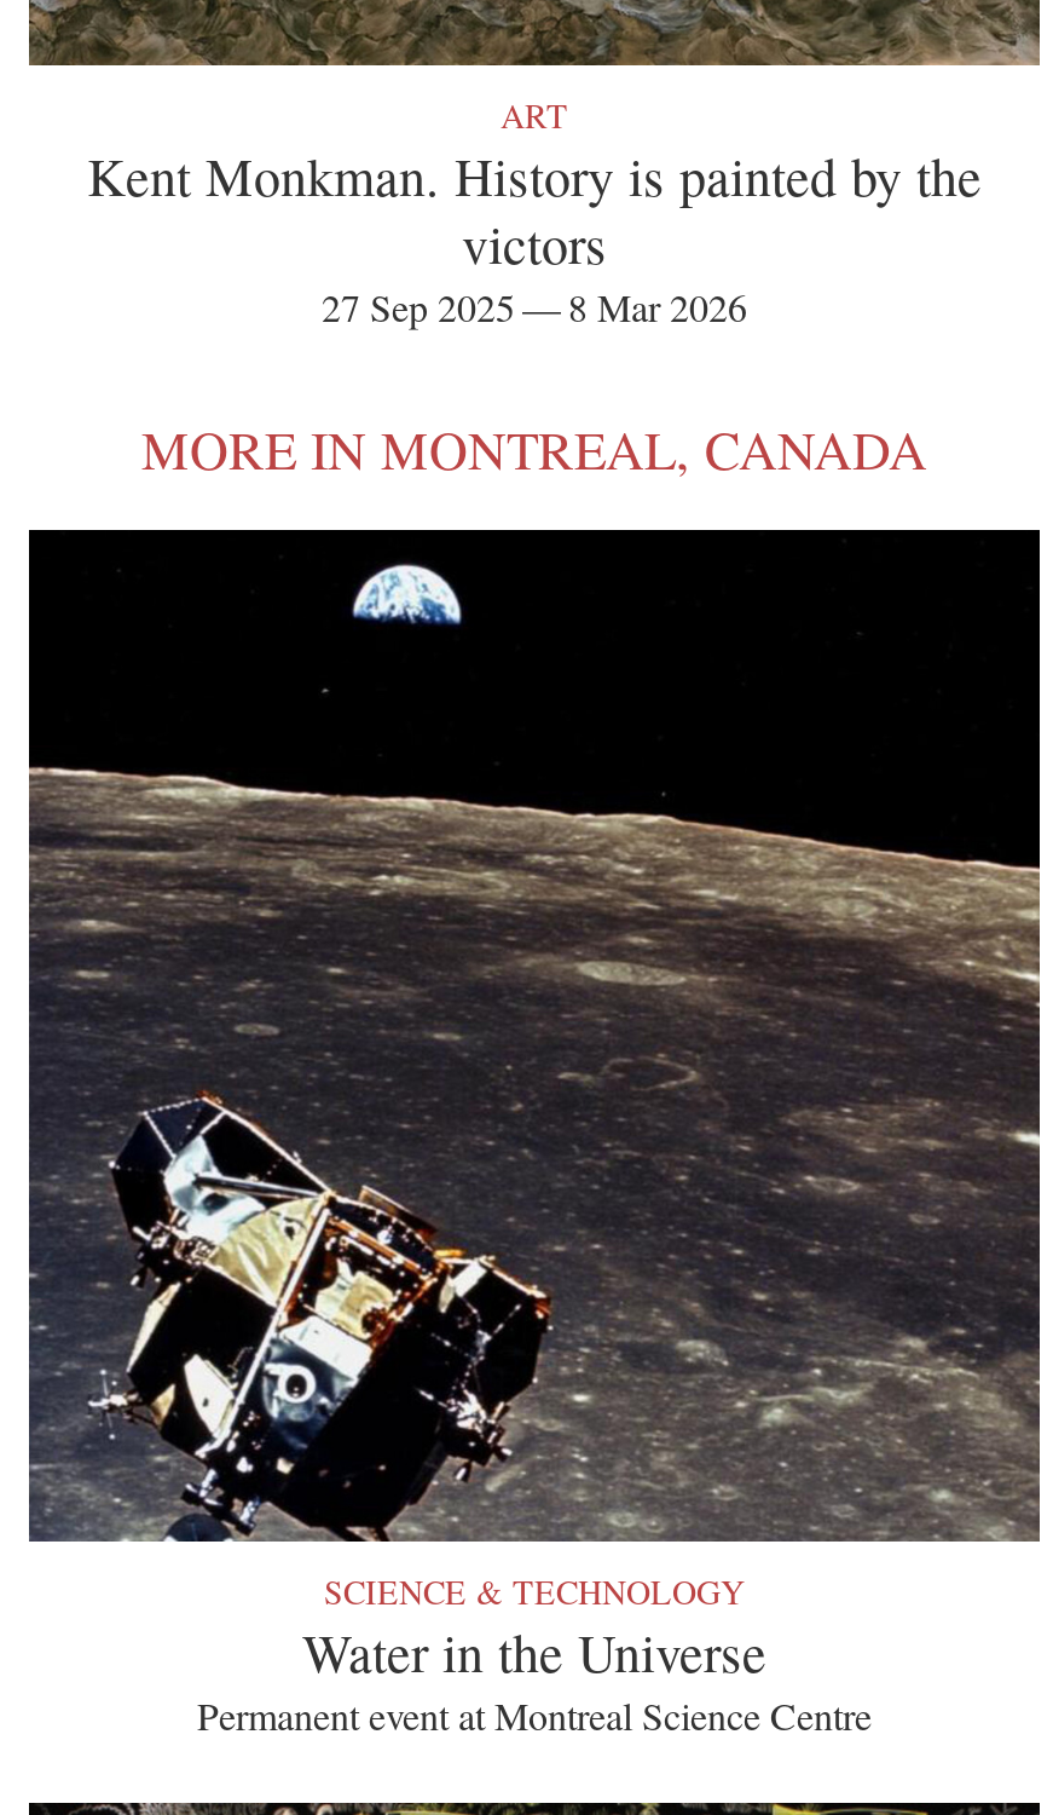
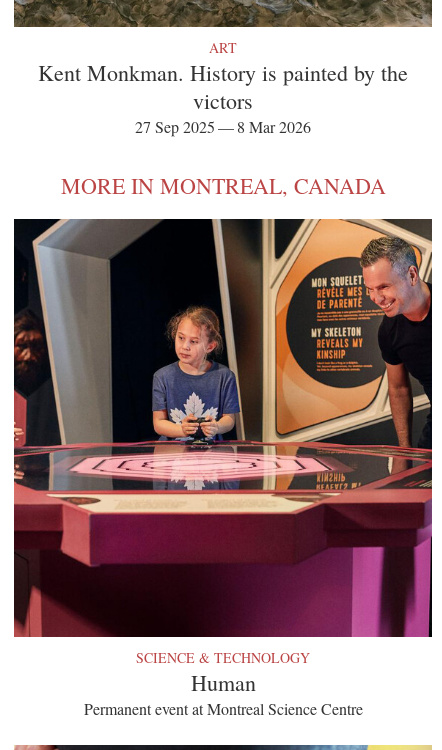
- [image]
- Water in the Universe
+ [image]
+ Human
